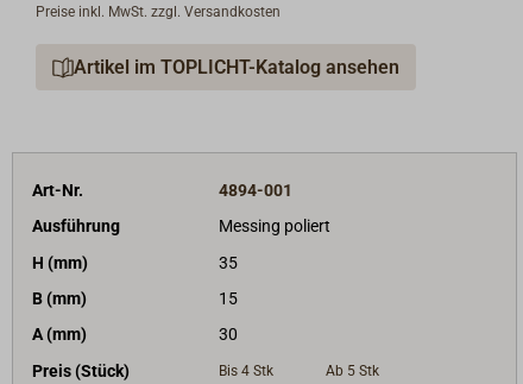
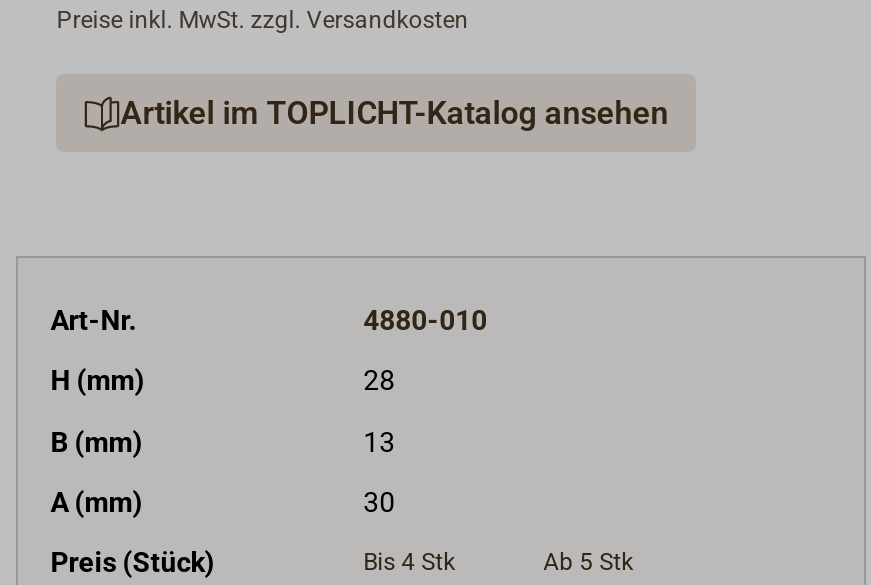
- 4894-001
- Ausführung
- Messing poliert
+ 4880-010

- 35
+ 28

- 15
+ 13
